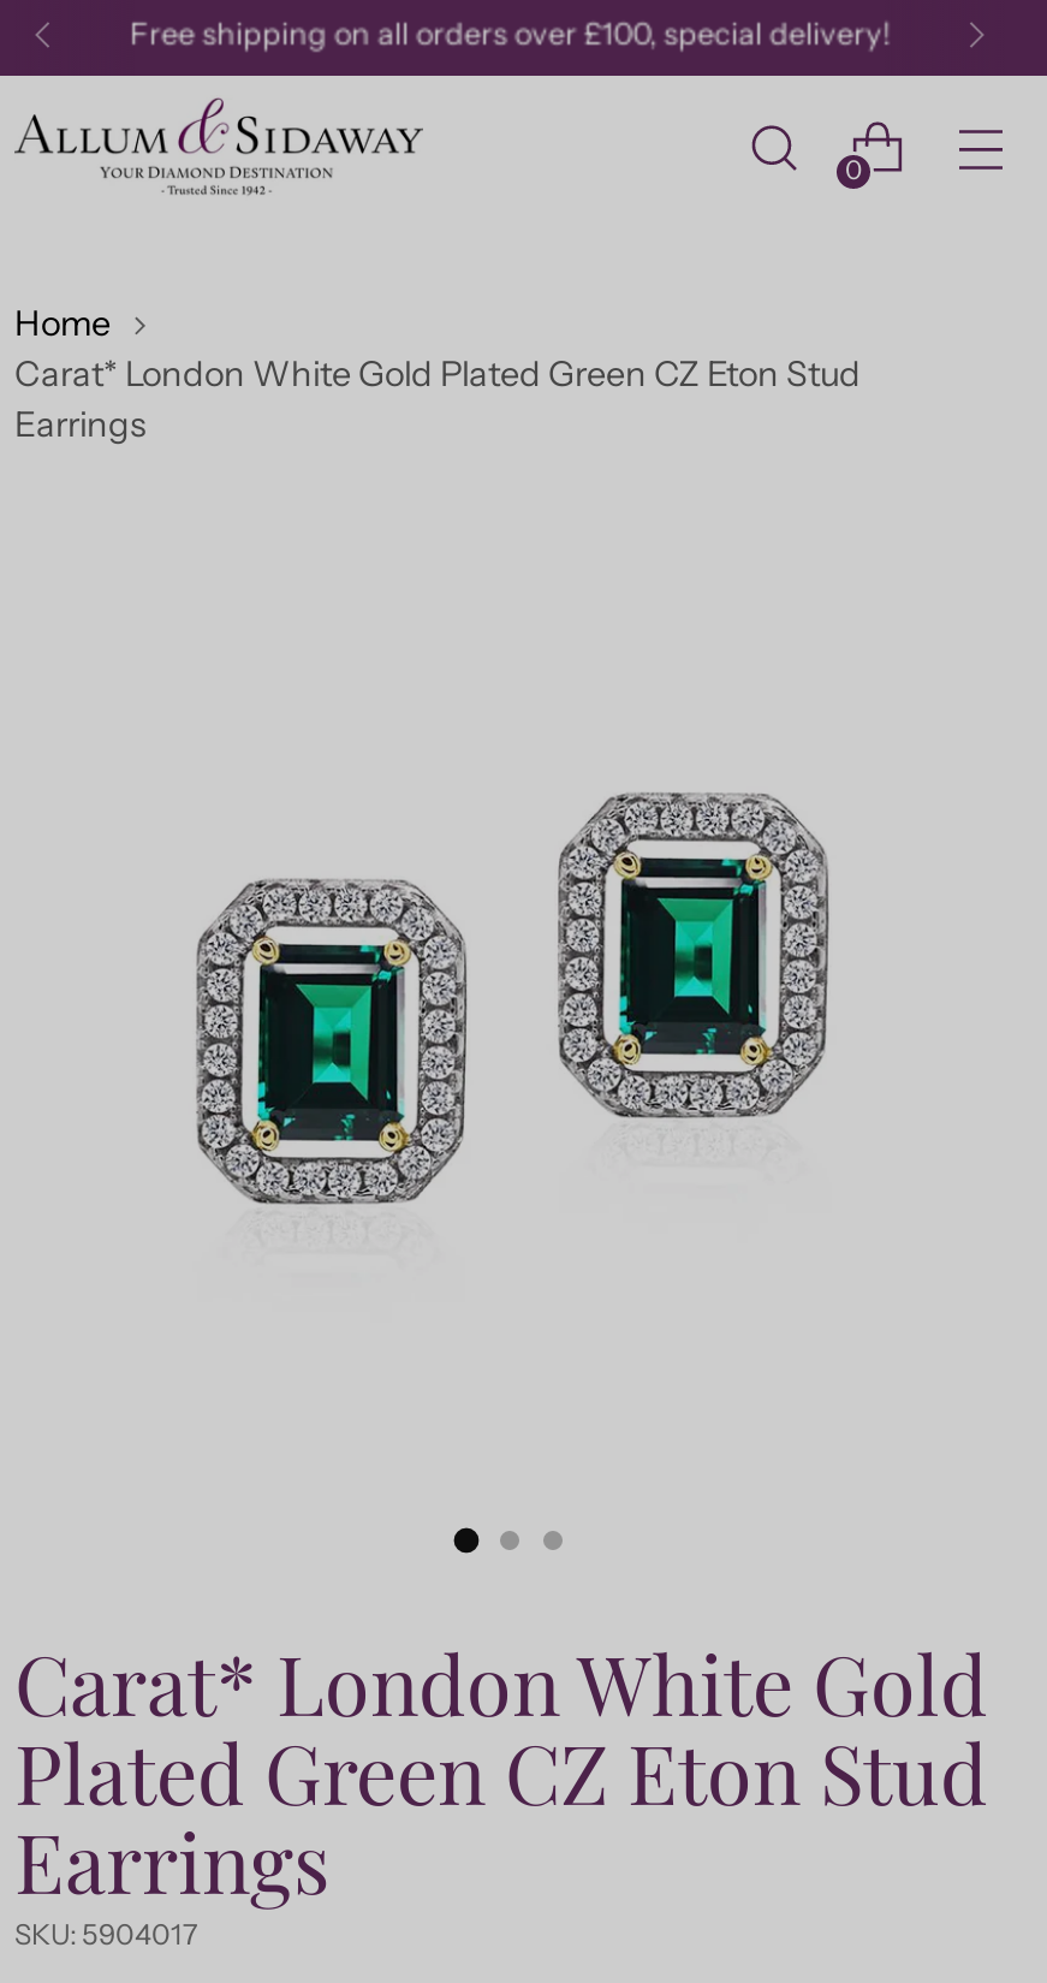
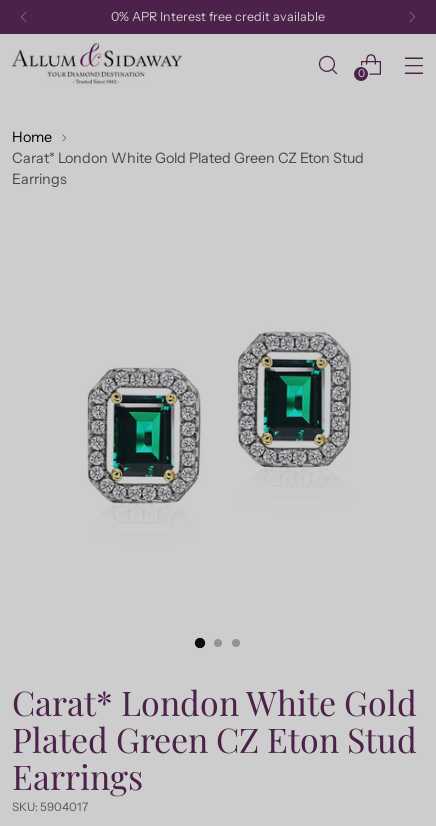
- Free shipping on all orders over £100, special delivery!
+ 0% APR Interest free credit available
